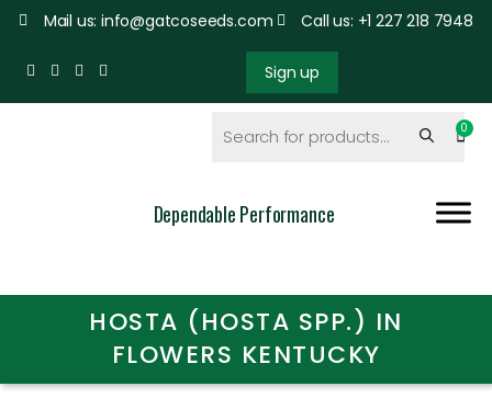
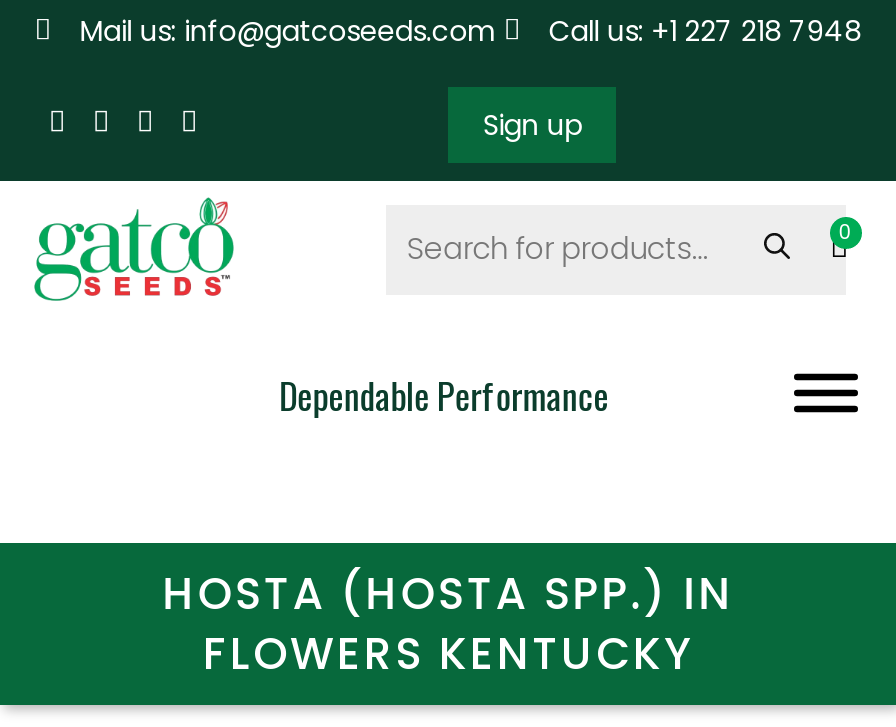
+ [image]
